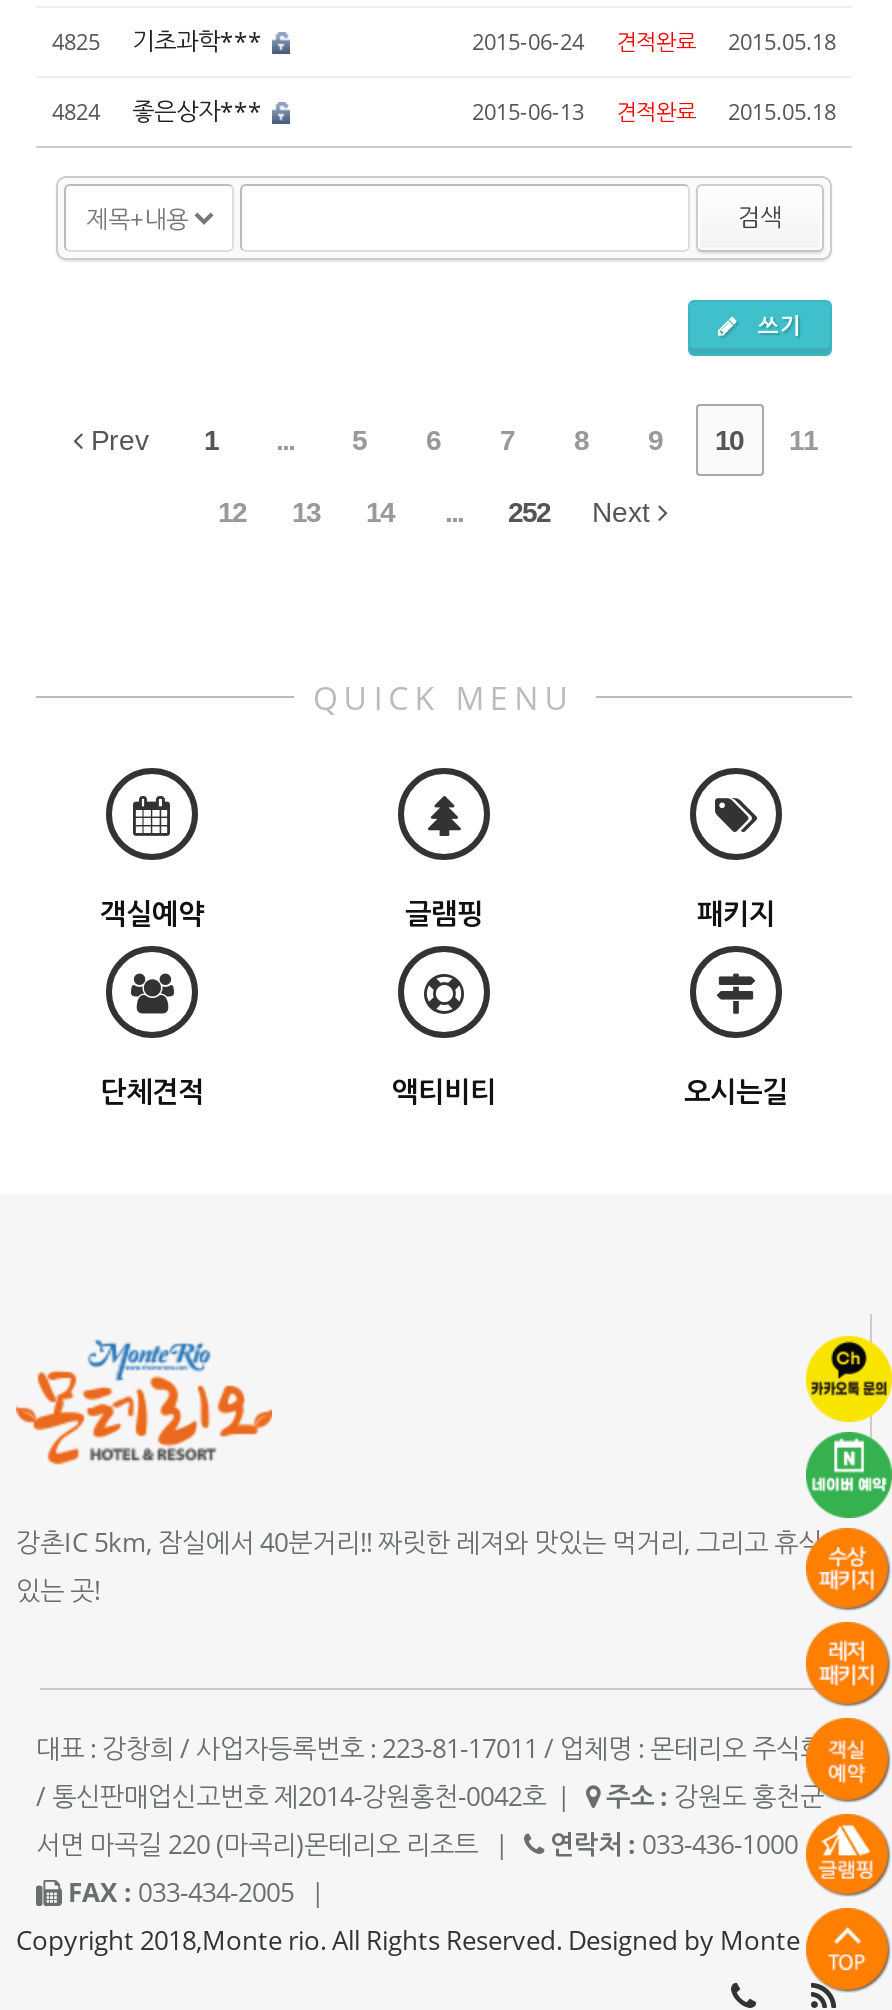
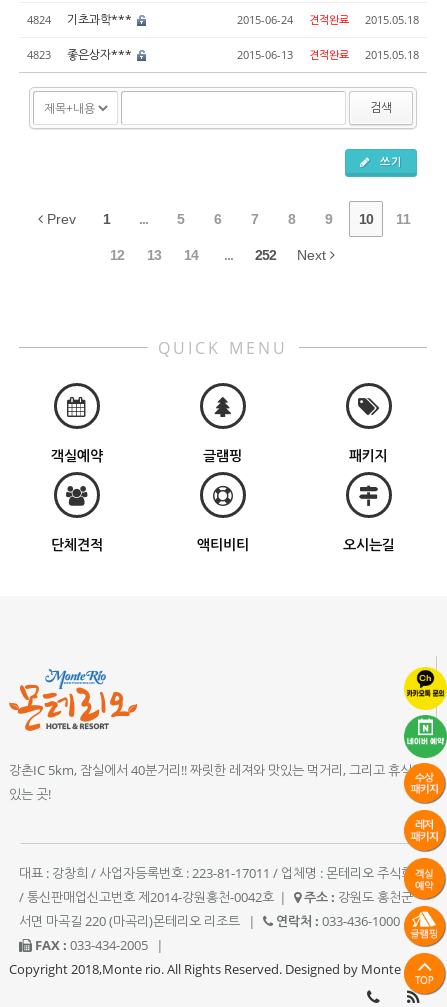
- 4825 기초과학***
+ 4824 기초과학***

- 4824 좋은상자***
+ 4823 좋은상자***
